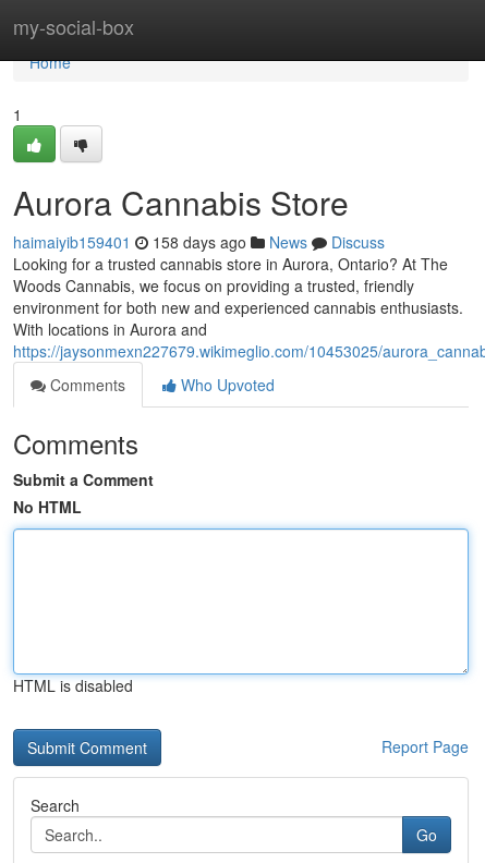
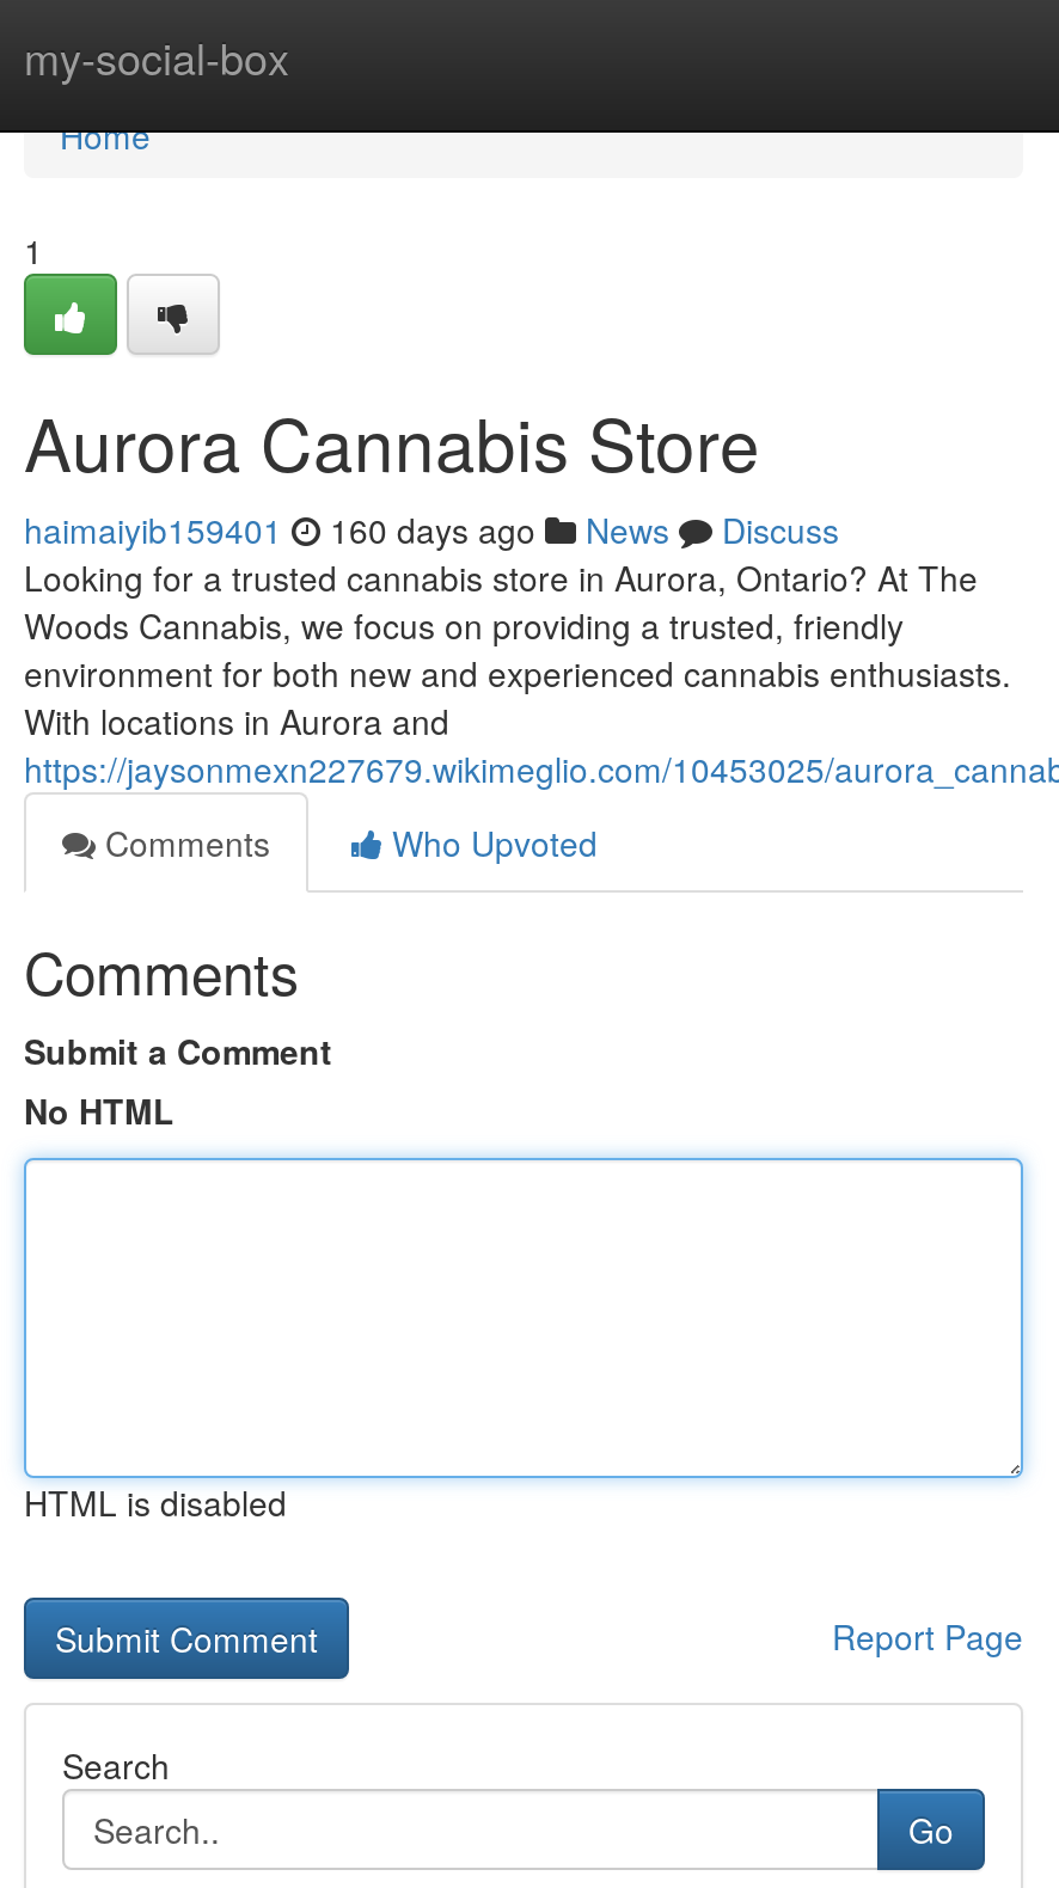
- haimaiyib159401 158 days ago News Discuss
+ haimaiyib159401 160 days ago News Discuss
